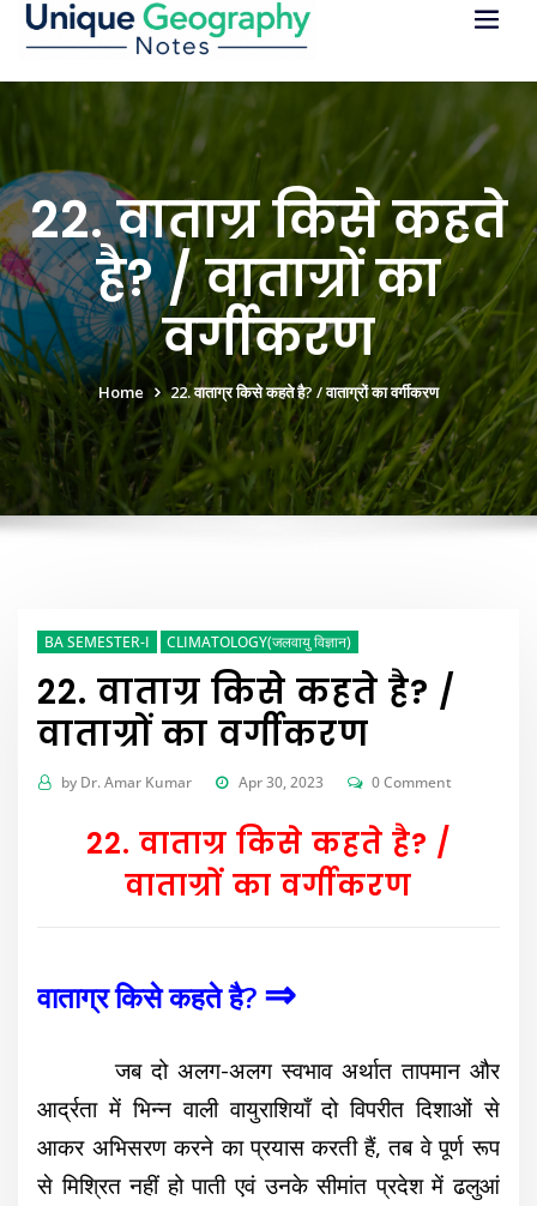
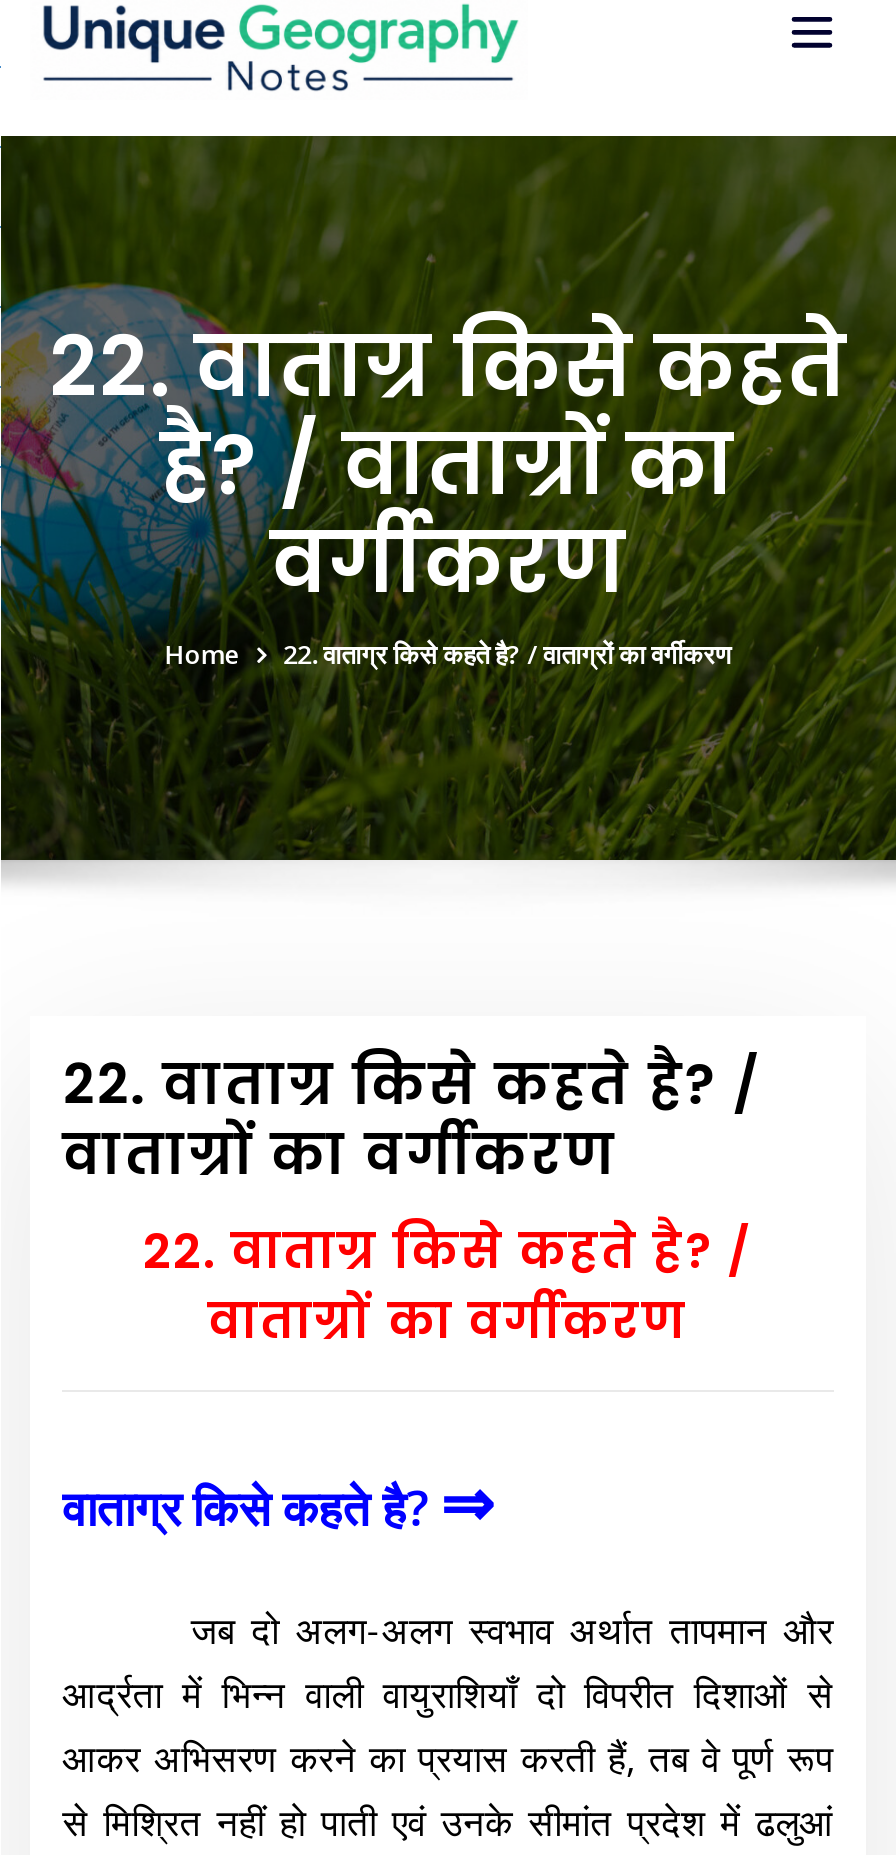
- BA SEMESTER-I
- CLIMATOLOGY(जलवायु विज्ञान)

- by Dr. Amar Kumar
- Apr 30, 2023
- 0 Comment
